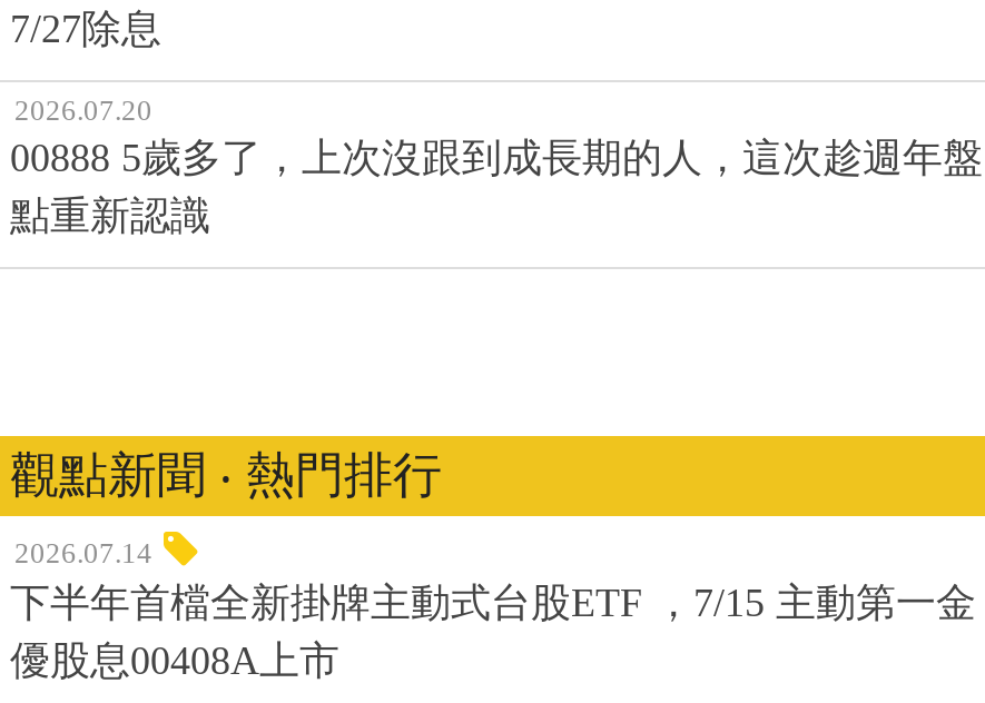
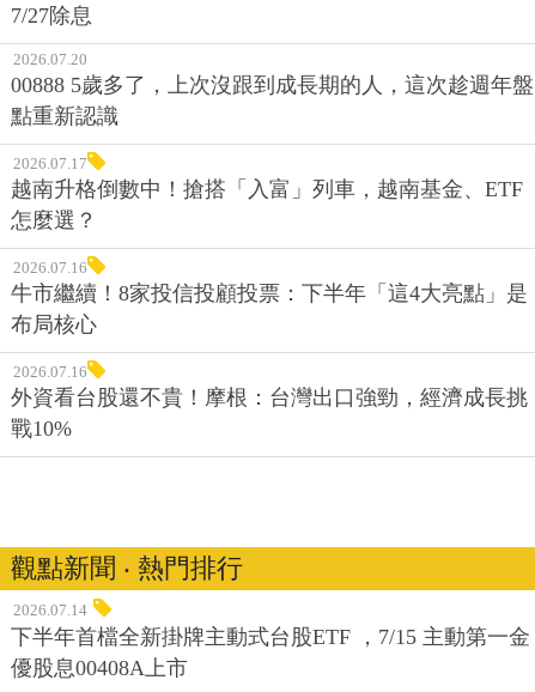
+ 2026.07.17
+ 越南升格倒數中！搶搭「入富」列車，越南基金、ETF
+ 怎麼選？
+ 2026.07.16
+ 牛市繼續！8家投信投顧投票：下半年「這4大亮點」是
+ 布局核心
+ 2026.07.16
+ 外資看台股還不貴！摩根：台灣出口強勁，經濟成長挑
+ 戰10%
